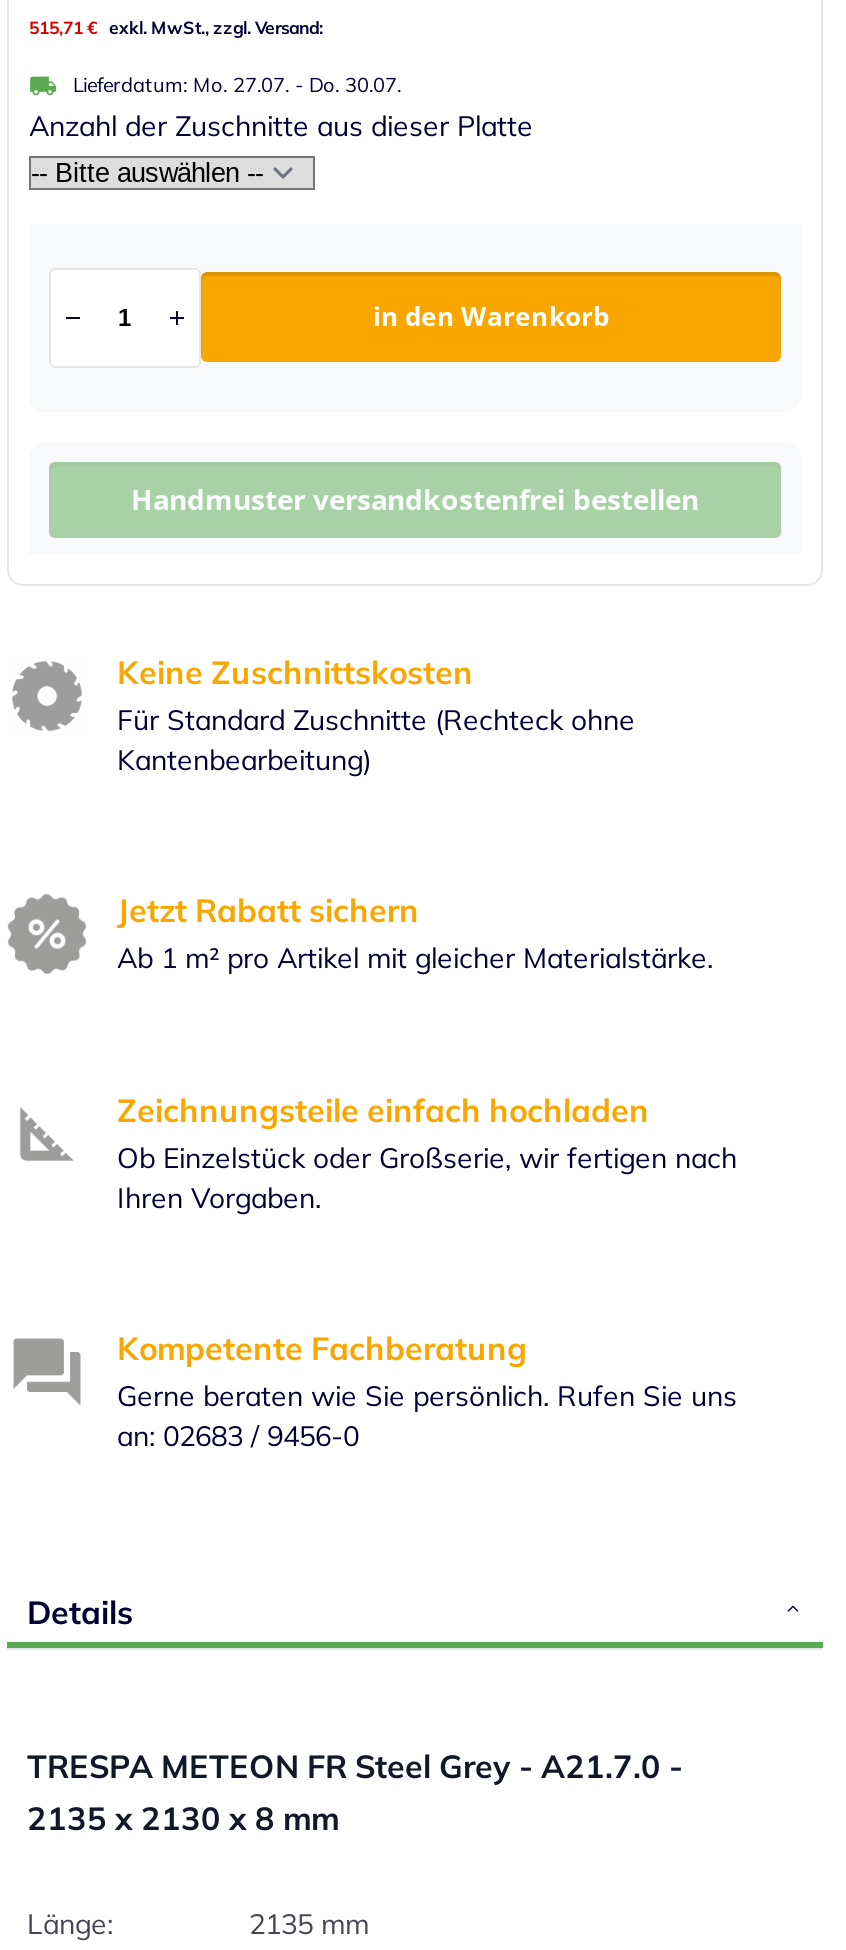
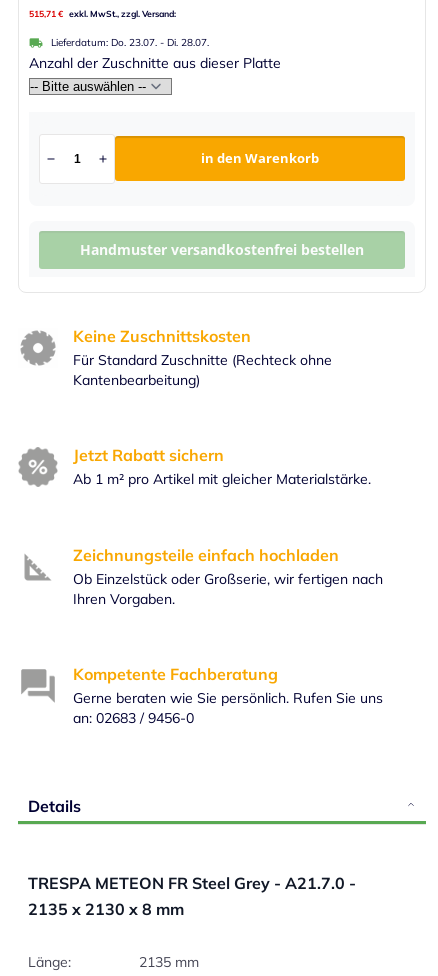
- Lieferdatum: Mo. 27.07. - Do. 30.07.
+ Lieferdatum: Do. 23.07. - Di. 28.07.
